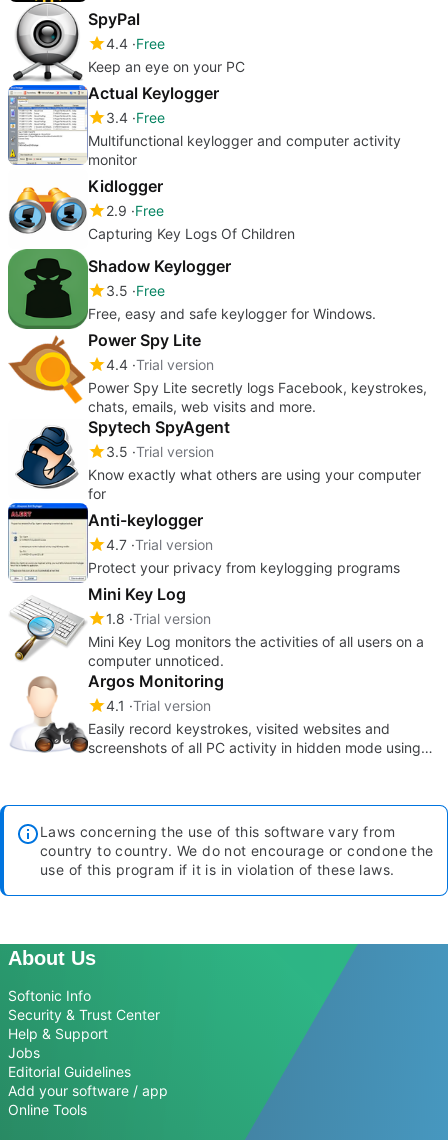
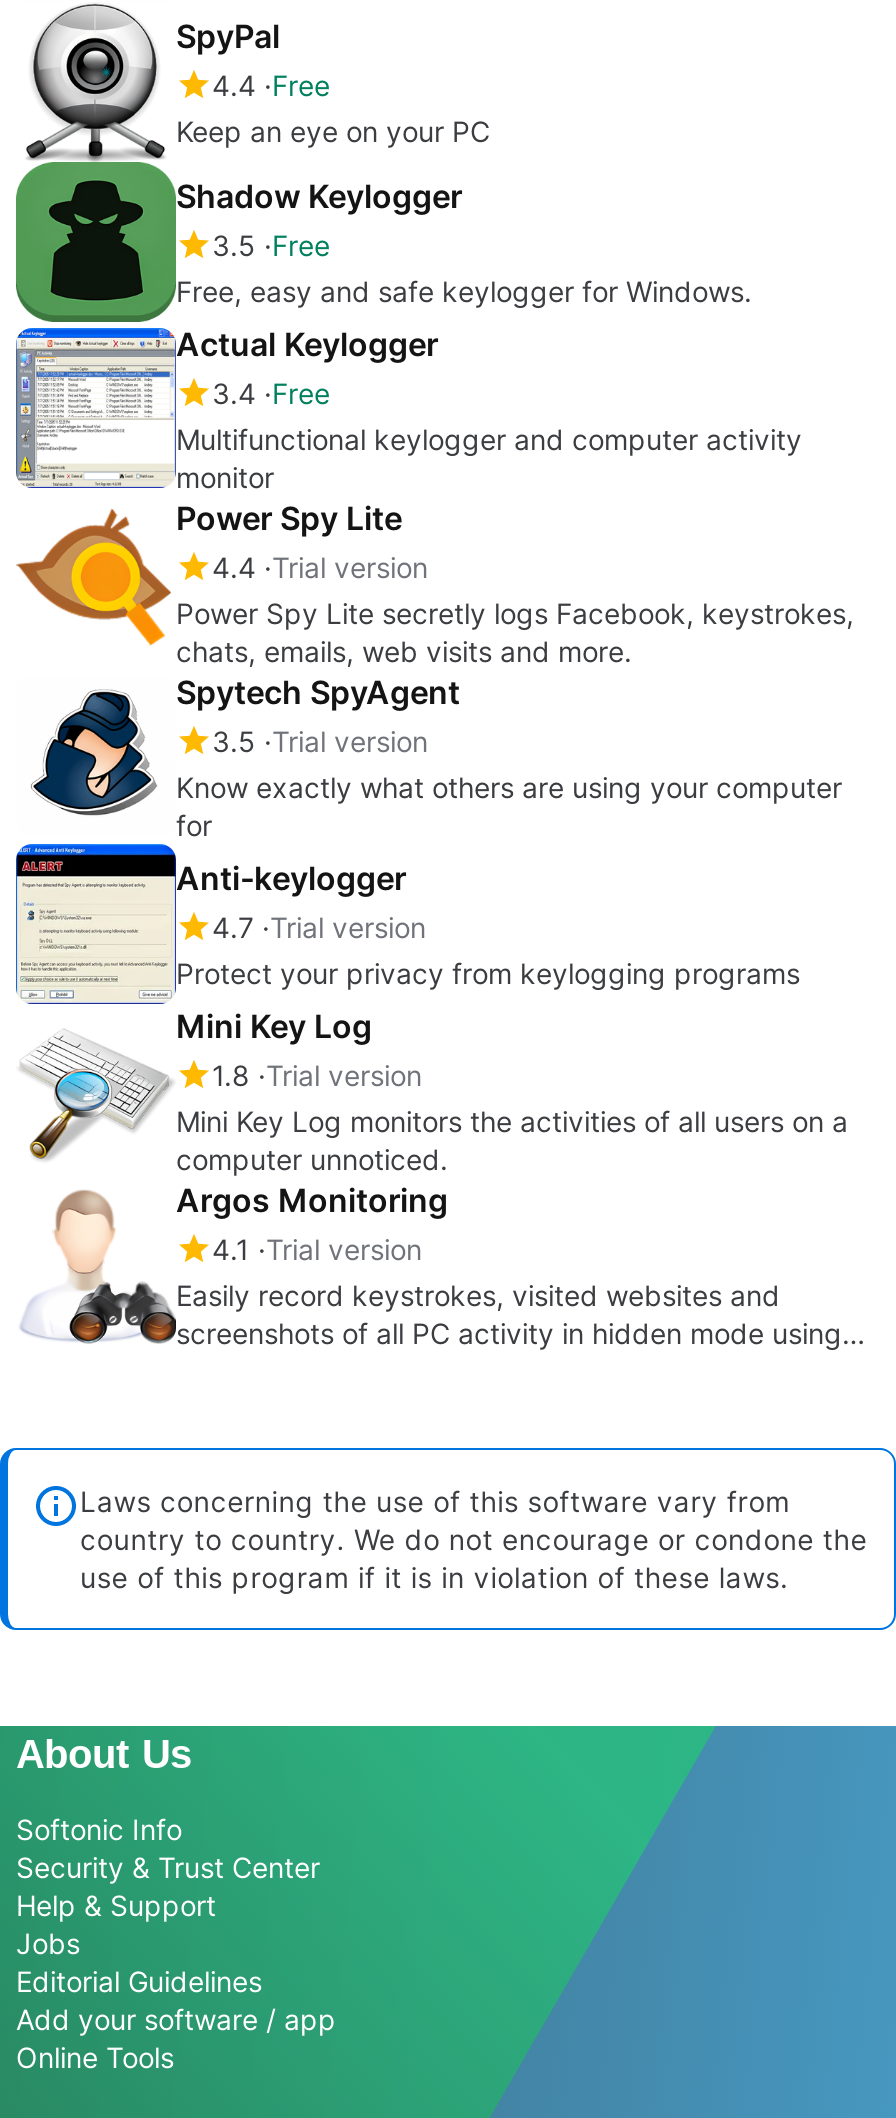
moved down: Actual Keylogger | 3.4 Free | Multifunctional keylogger and computer activity | monitor

- [image]
- Kidlogger
- 2.9 Free
- Capturing Key Logs Of Children

moved up: [image] | Shadow Keylogger | 3.5 Free | Free, easy and safe keylogger for Windows.
